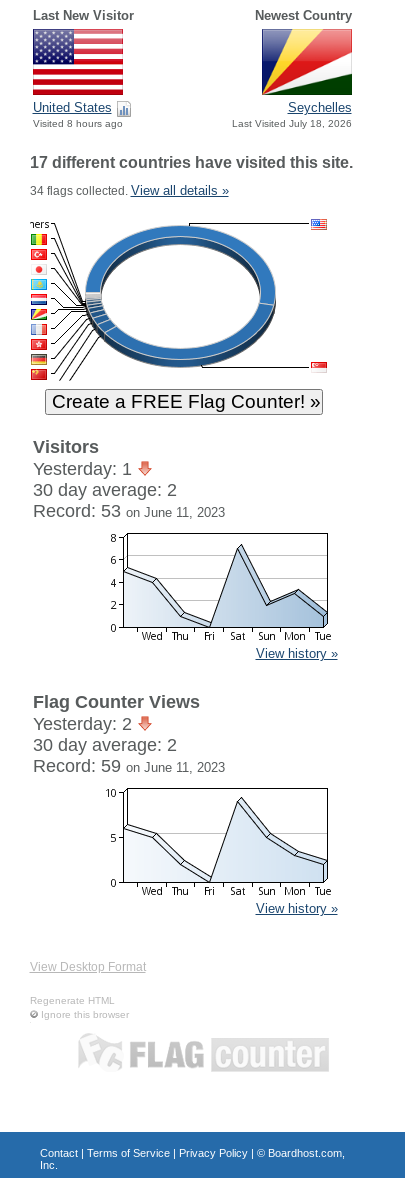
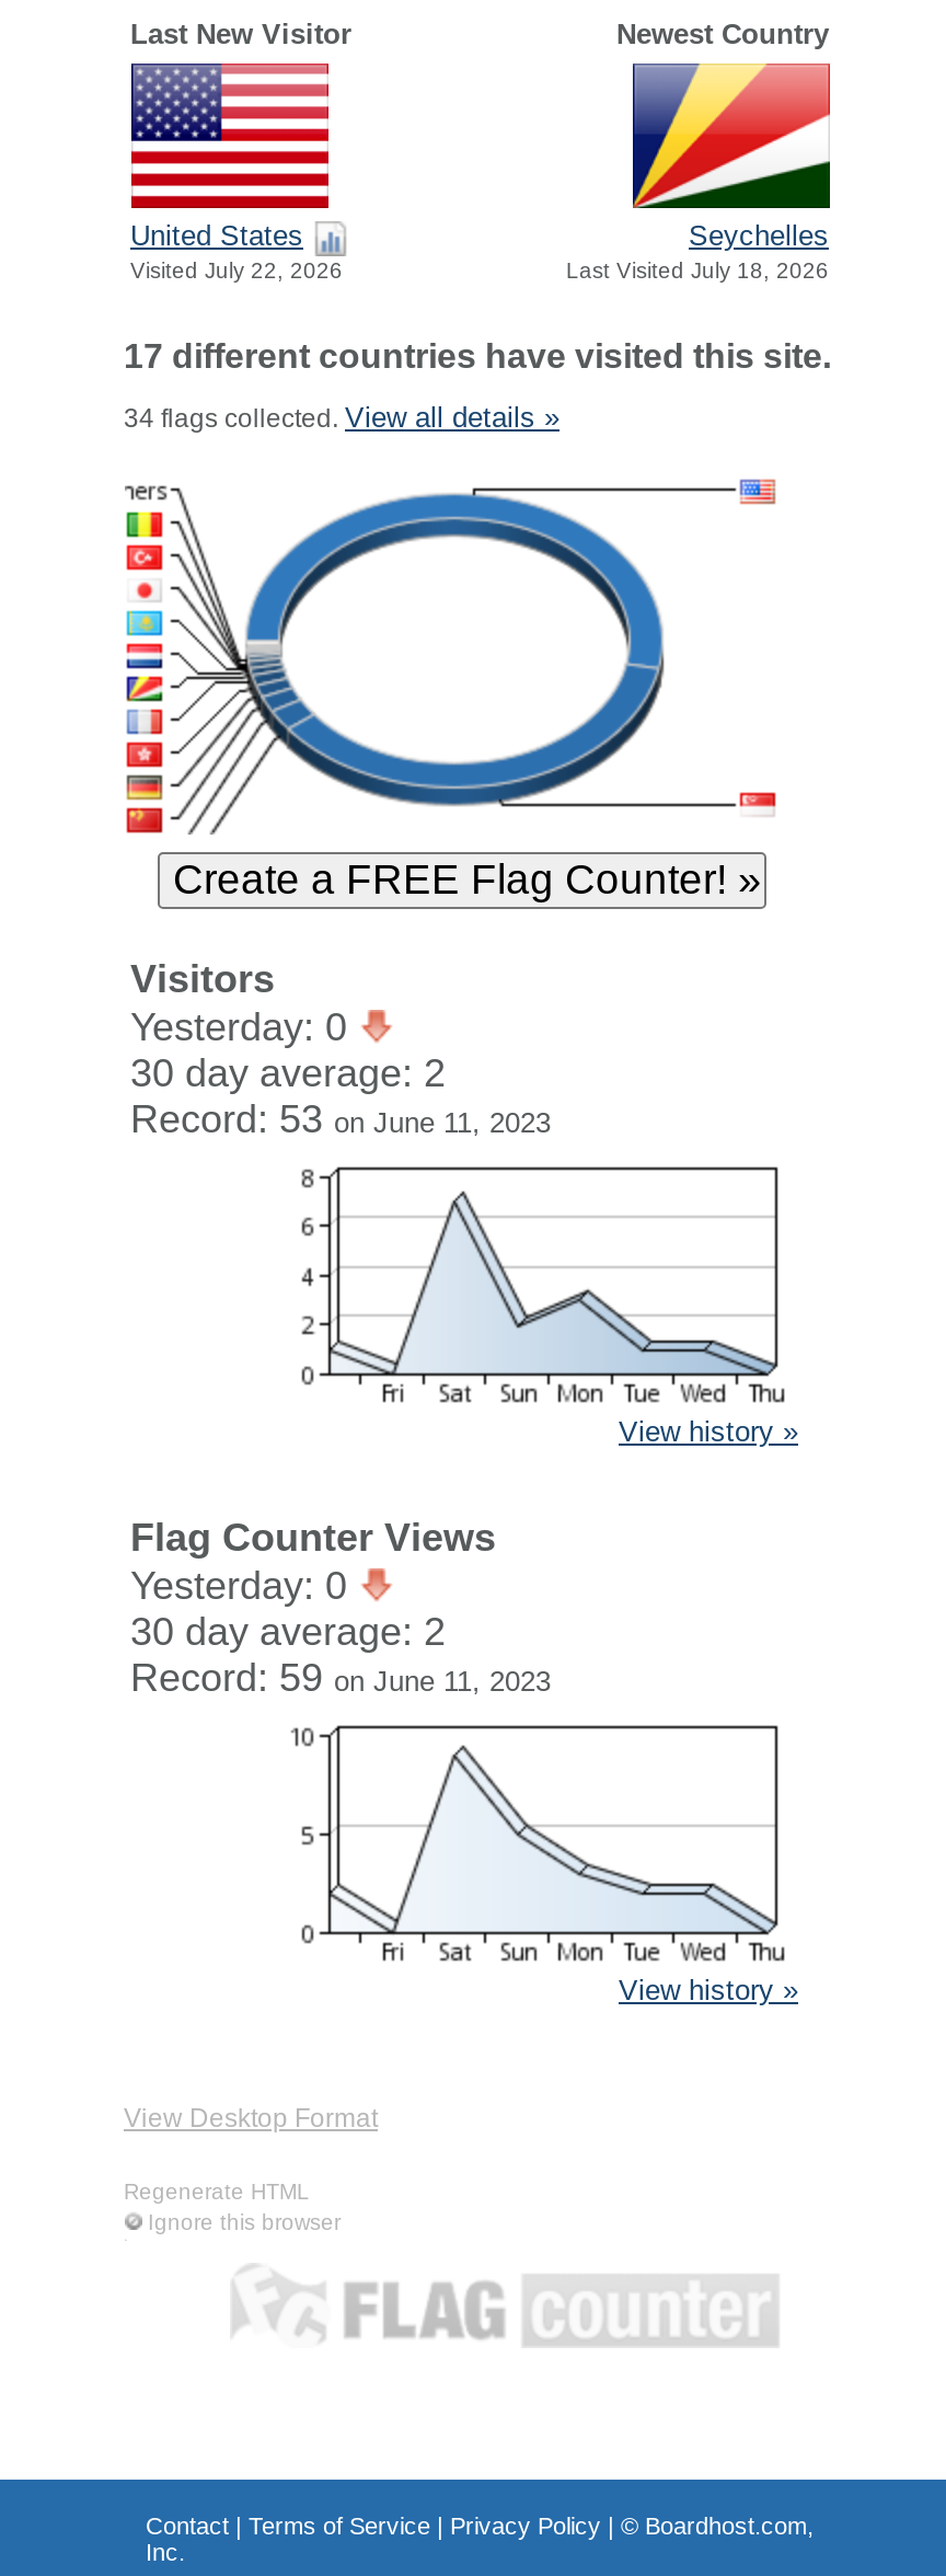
- Visited 8 hours ago
+ Visited July 22, 2026

- Yesterday: 1
+ Yesterday: 0

- [image]
+ [image]

- Yesterday: 2
+ Yesterday: 0

- [image]
+ [image]
